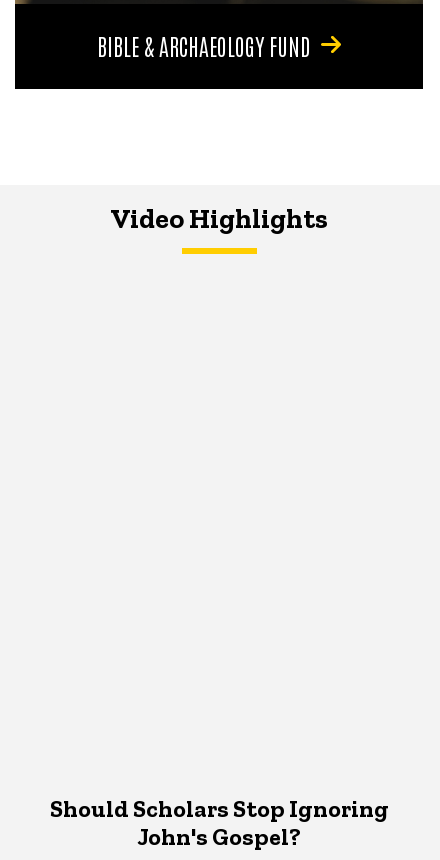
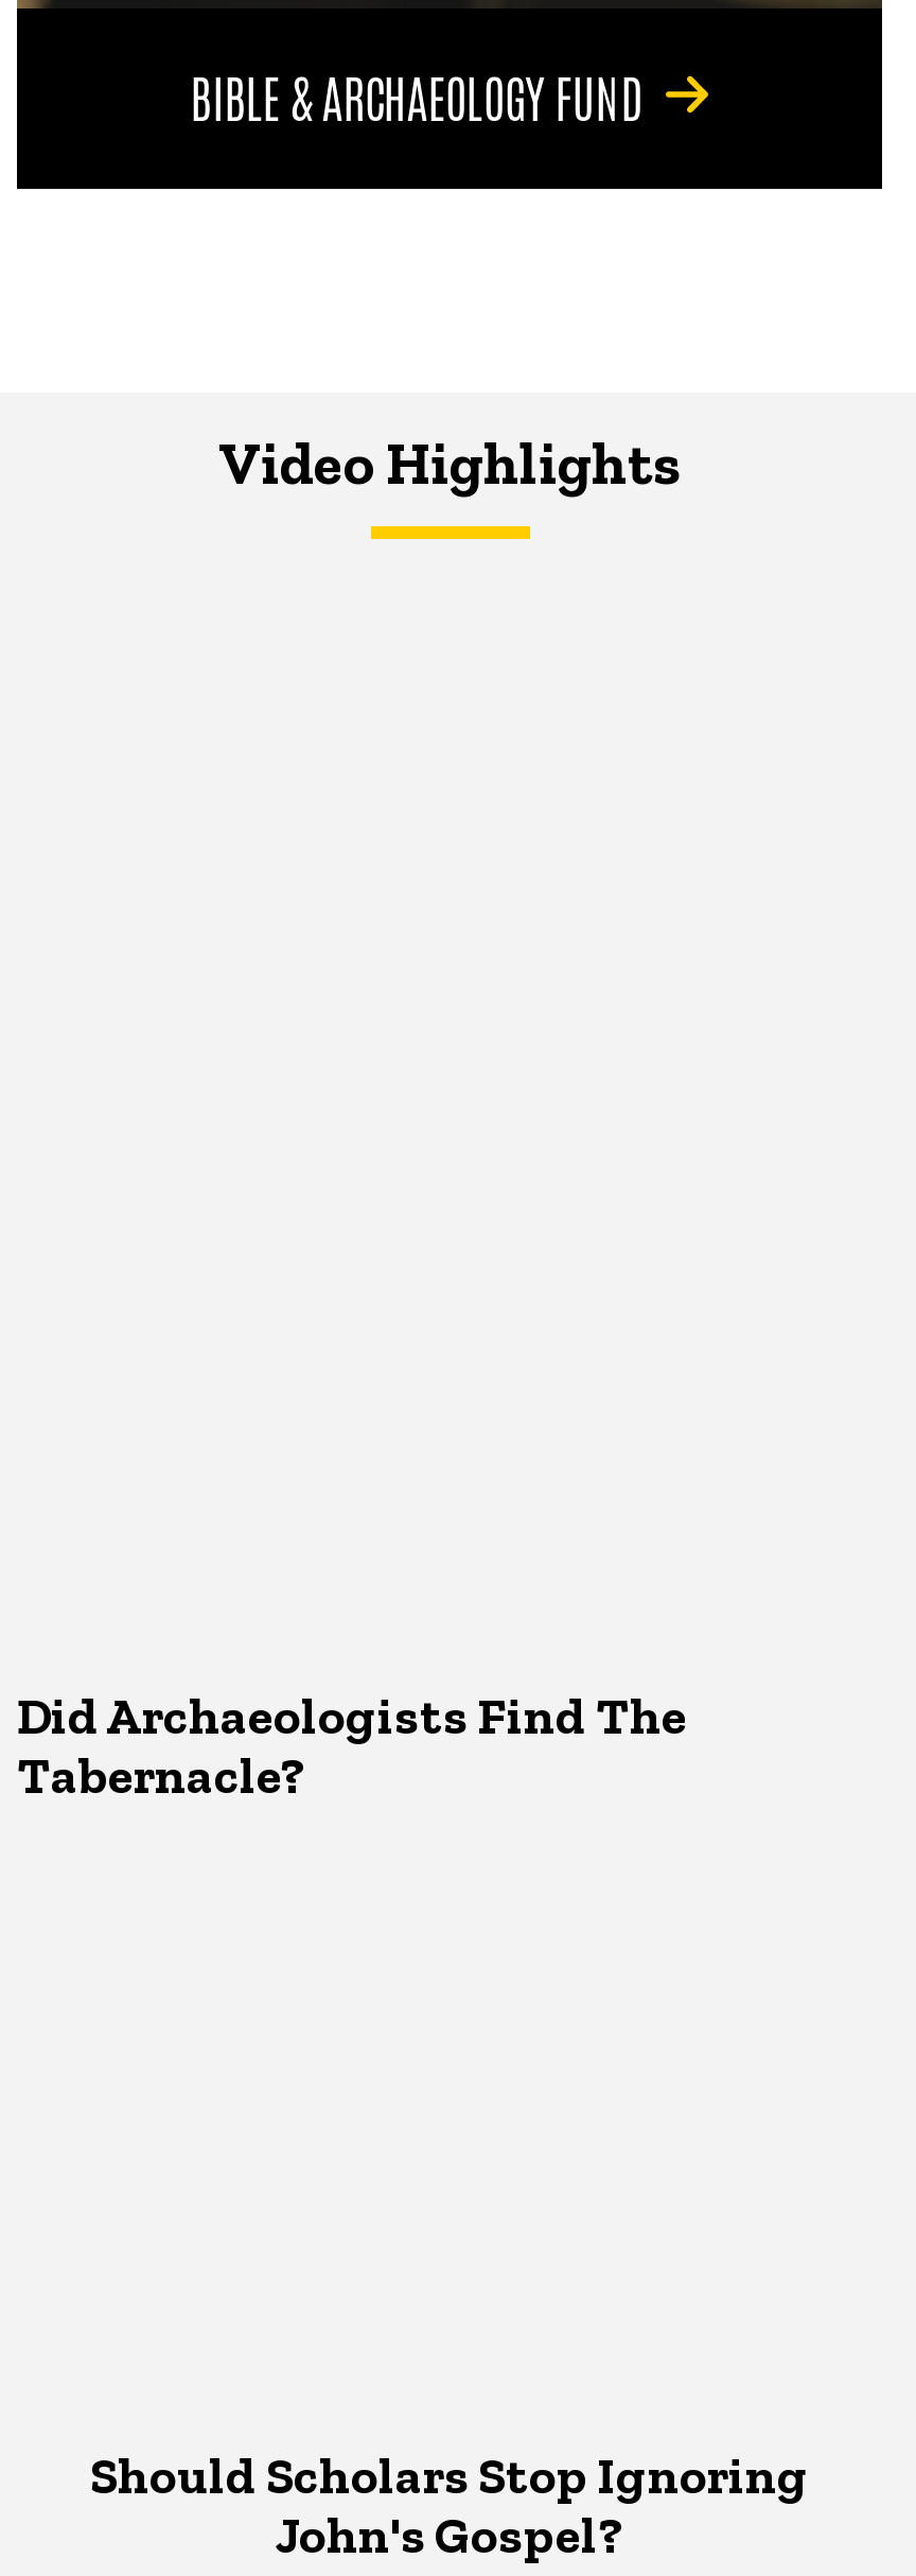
+ Did Archaeologists Find The
+ Tabernacle?
